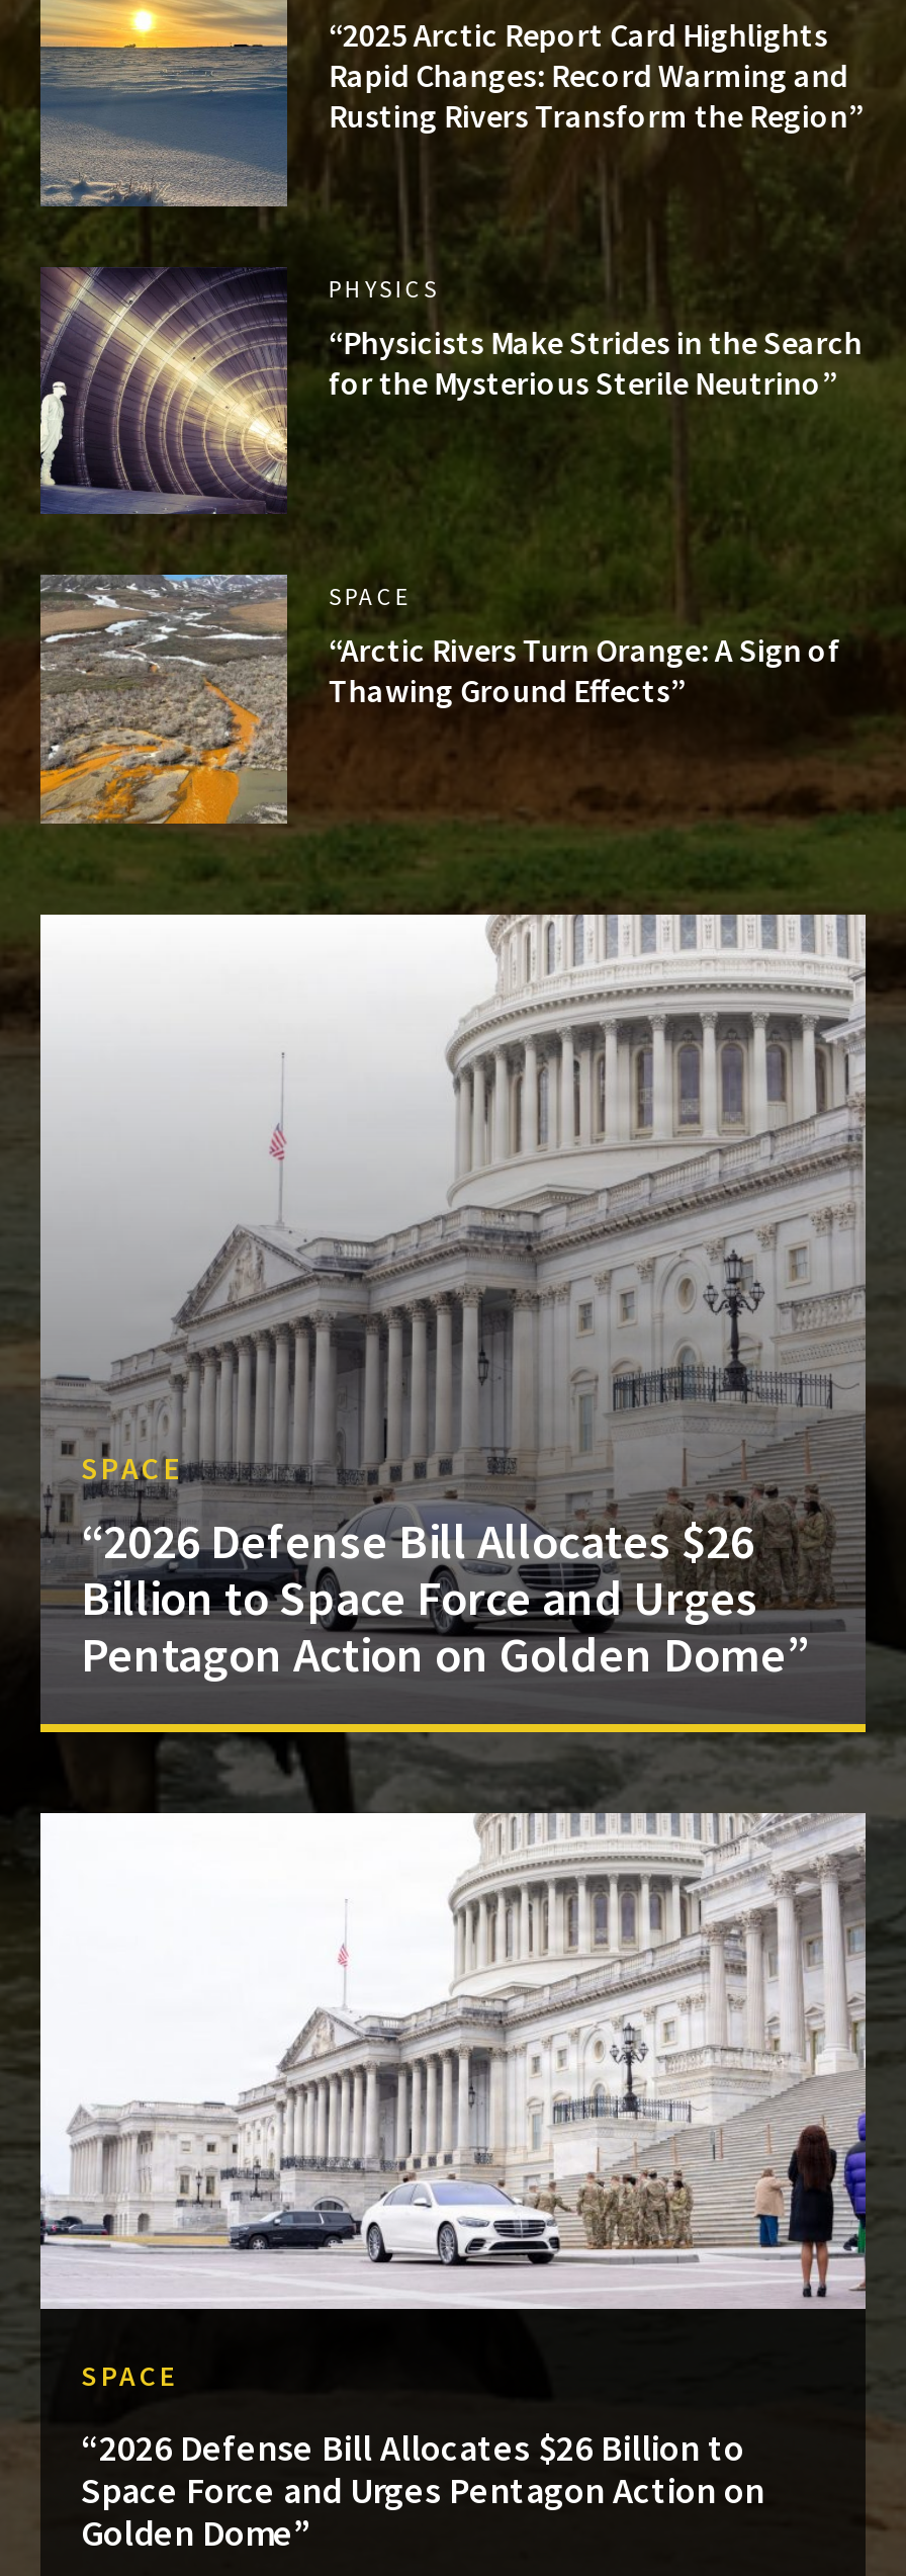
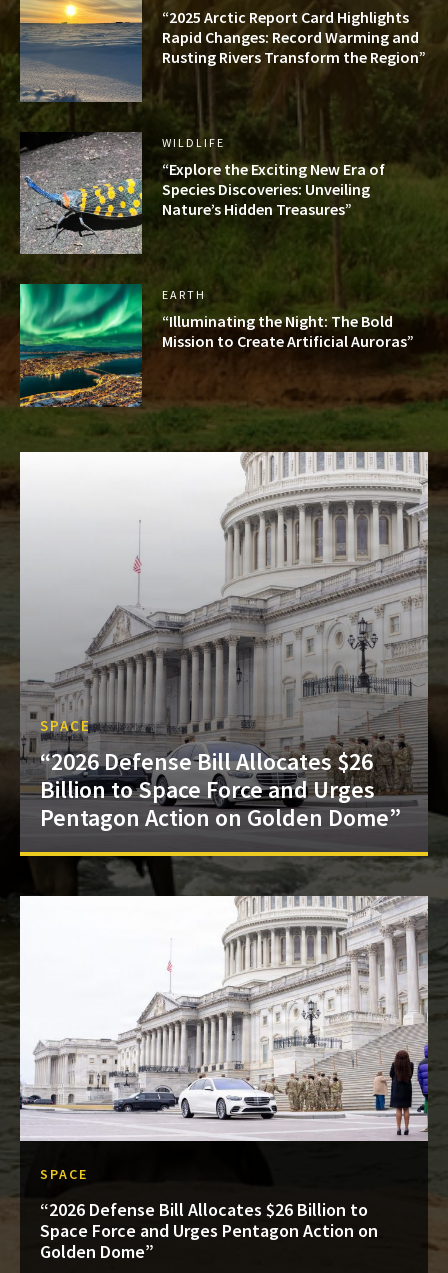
- [image]
- PHYSICS
- “Physicists Make Strides in the Search
- for the Mysterious Sterile Neutrino”
+ [image]
+ WILDLIFE
+ “Explore the Exciting New Era of
+ Species Discoveries: Unveiling
+ Nature’s Hidden Treasures”

- [image]
- SPACE
- “Arctic Rivers Turn Orange: A Sign of
- Thawing Ground Effects”
+ [image]
+ EARTH
+ “Illuminating the Night: The Bold
+ Mission to Create Artificial Auroras”
